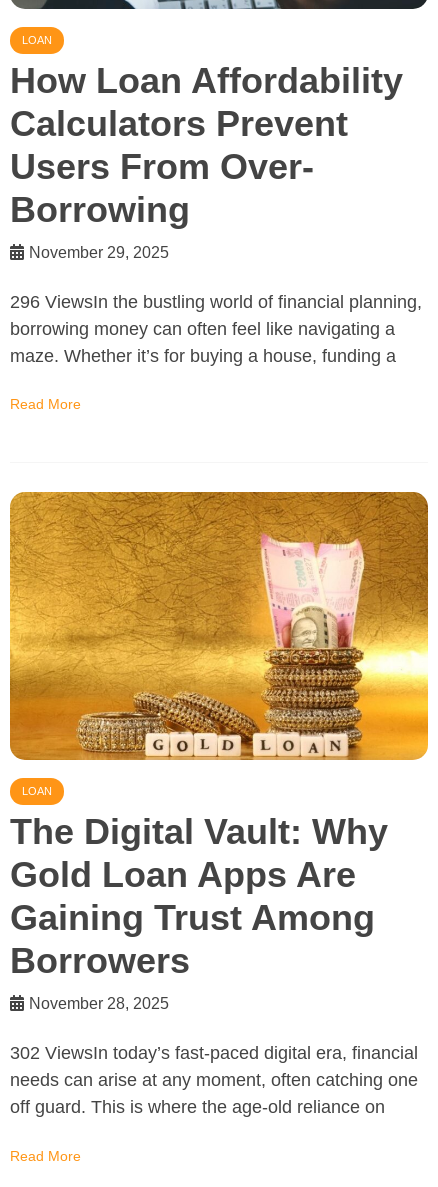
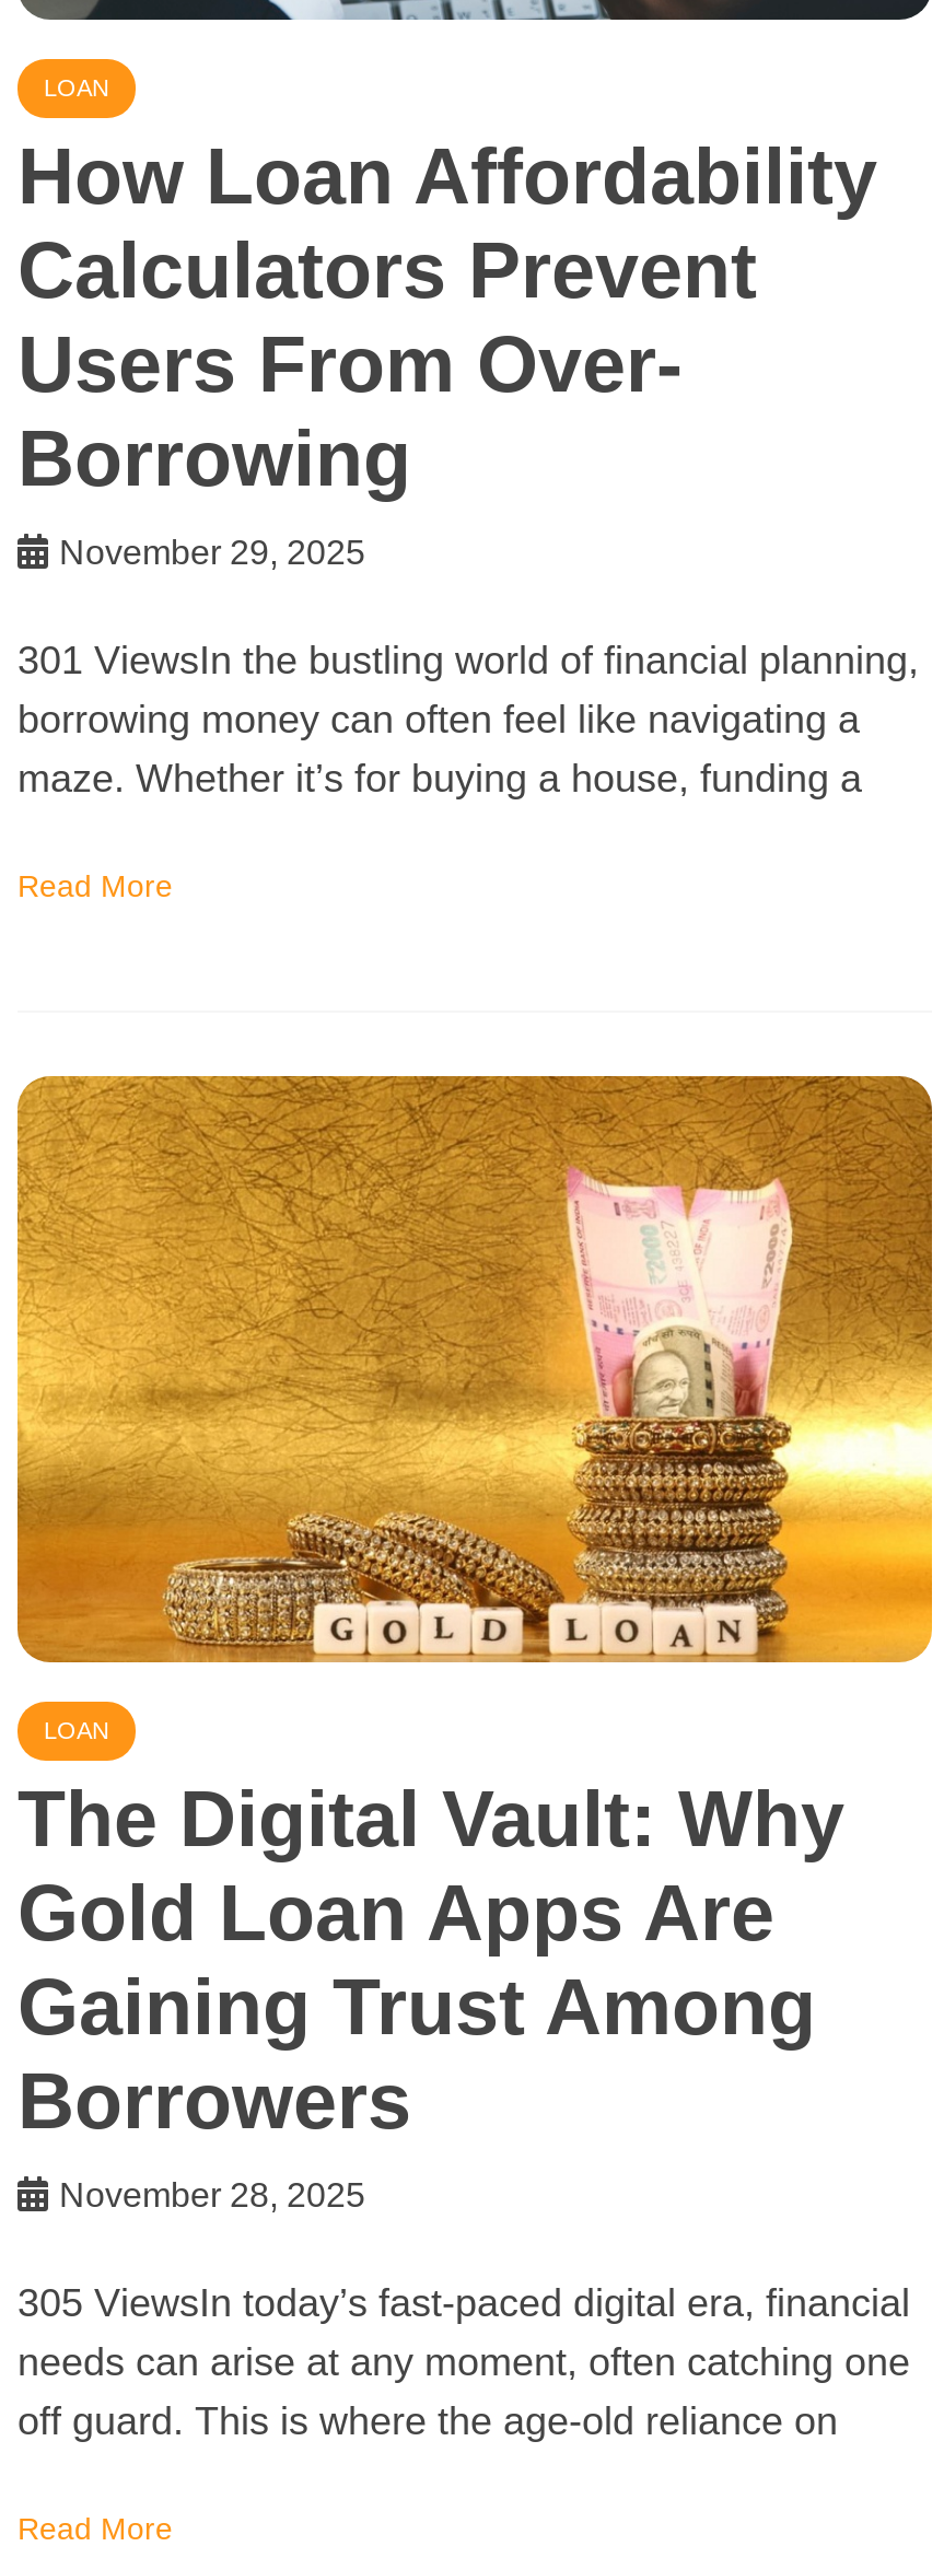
- 296 ViewsIn the bustling world of financial planning,
+ 301 ViewsIn the bustling world of financial planning,

- 302 ViewsIn today’s fast-paced digital era, financial
+ 305 ViewsIn today’s fast-paced digital era, financial
